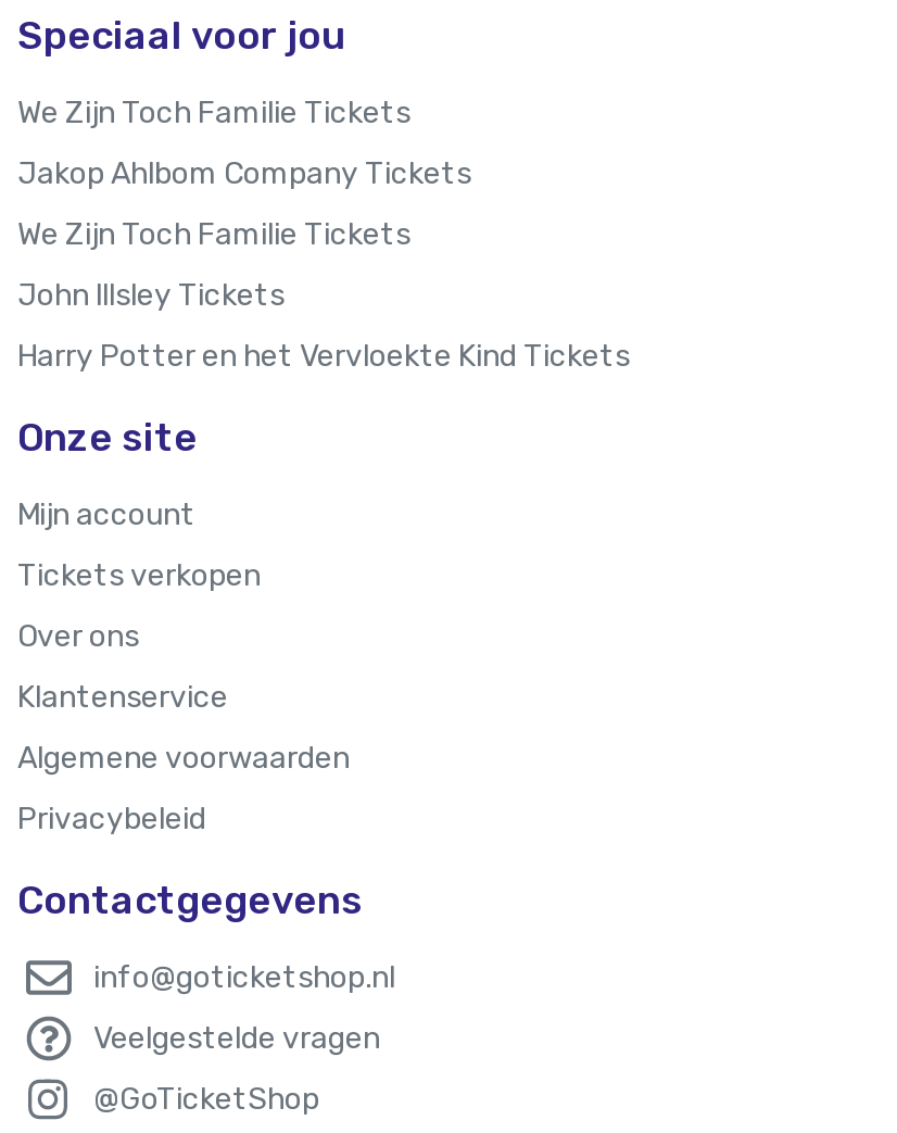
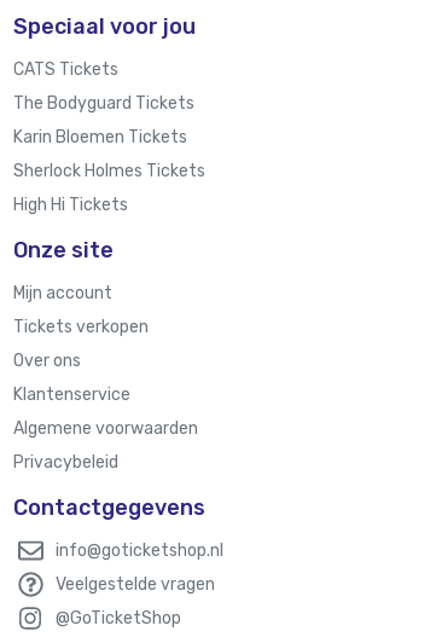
- We Zijn Toch Familie Tickets
+ CATS Tickets

- Jakop Ahlbom Company Tickets
+ The Bodyguard Tickets

- We Zijn Toch Familie Tickets
+ Karin Bloemen Tickets

- John Illsley Tickets
+ Sherlock Holmes Tickets

- Harry Potter en het Vervloekte Kind Tickets
+ High Hi Tickets
